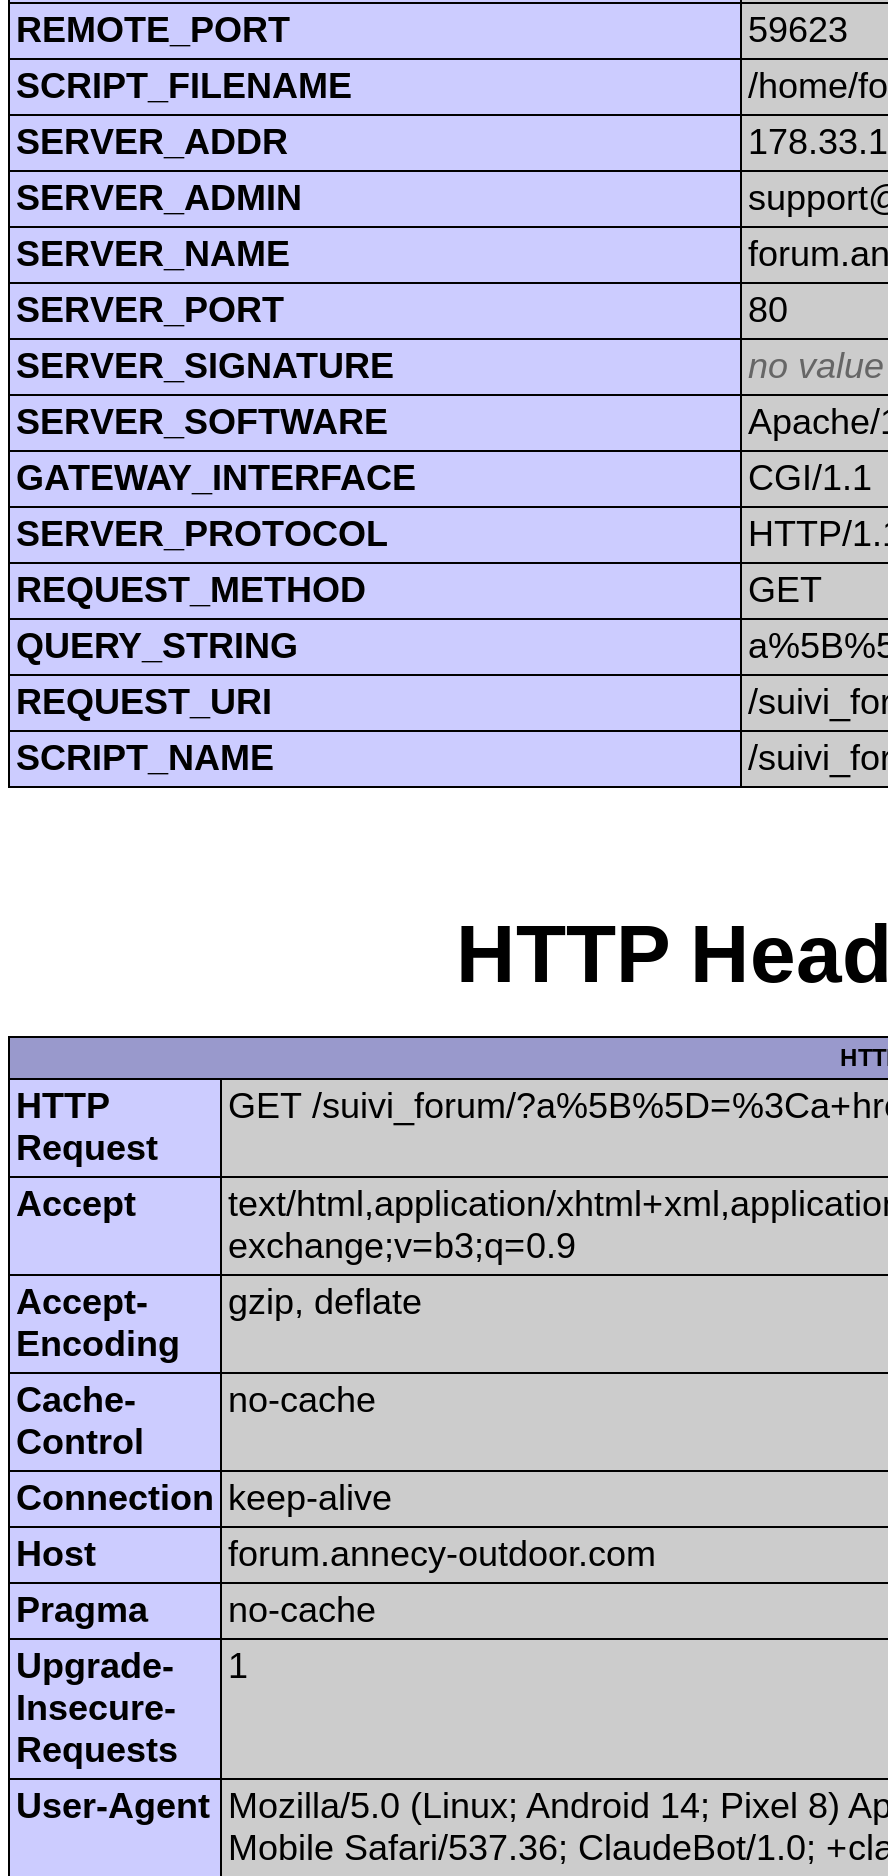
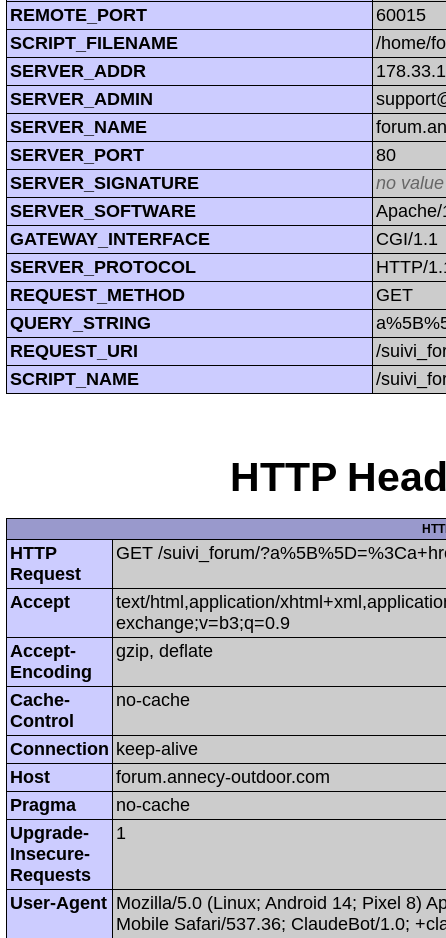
- 59623
+ 60015
